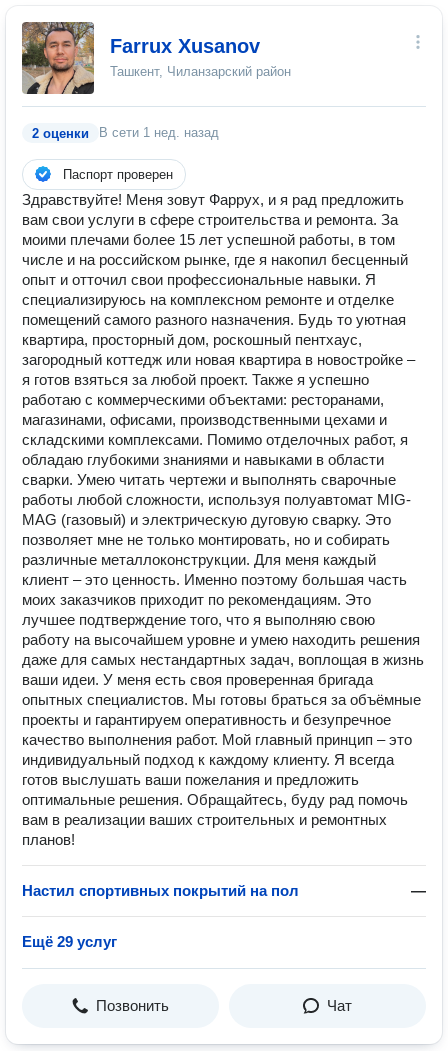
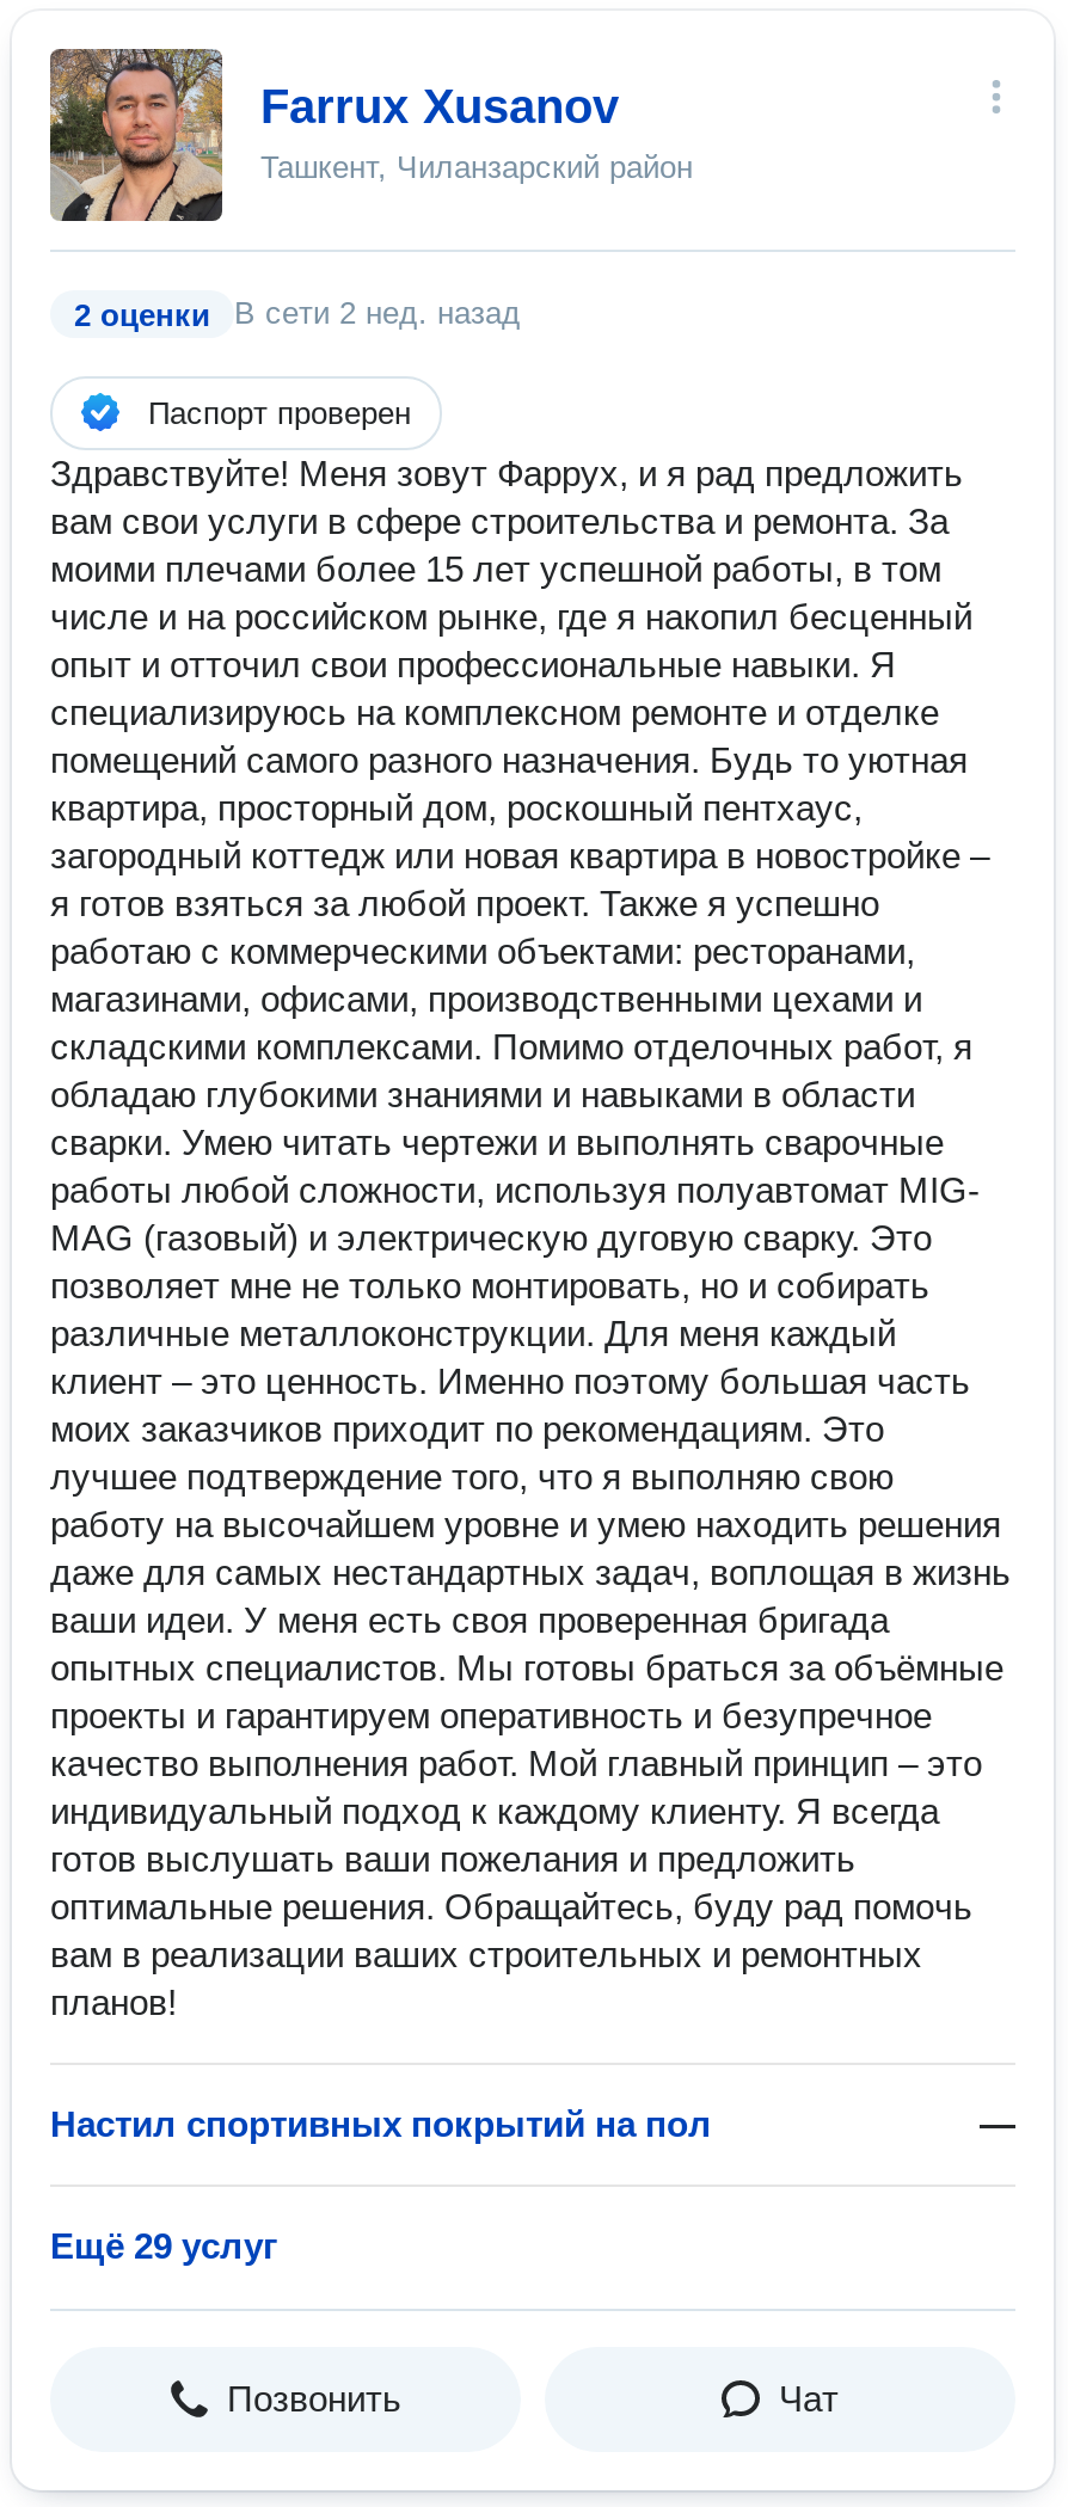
- В сети 1 нед. назад
+ В сети 2 нед. назад
